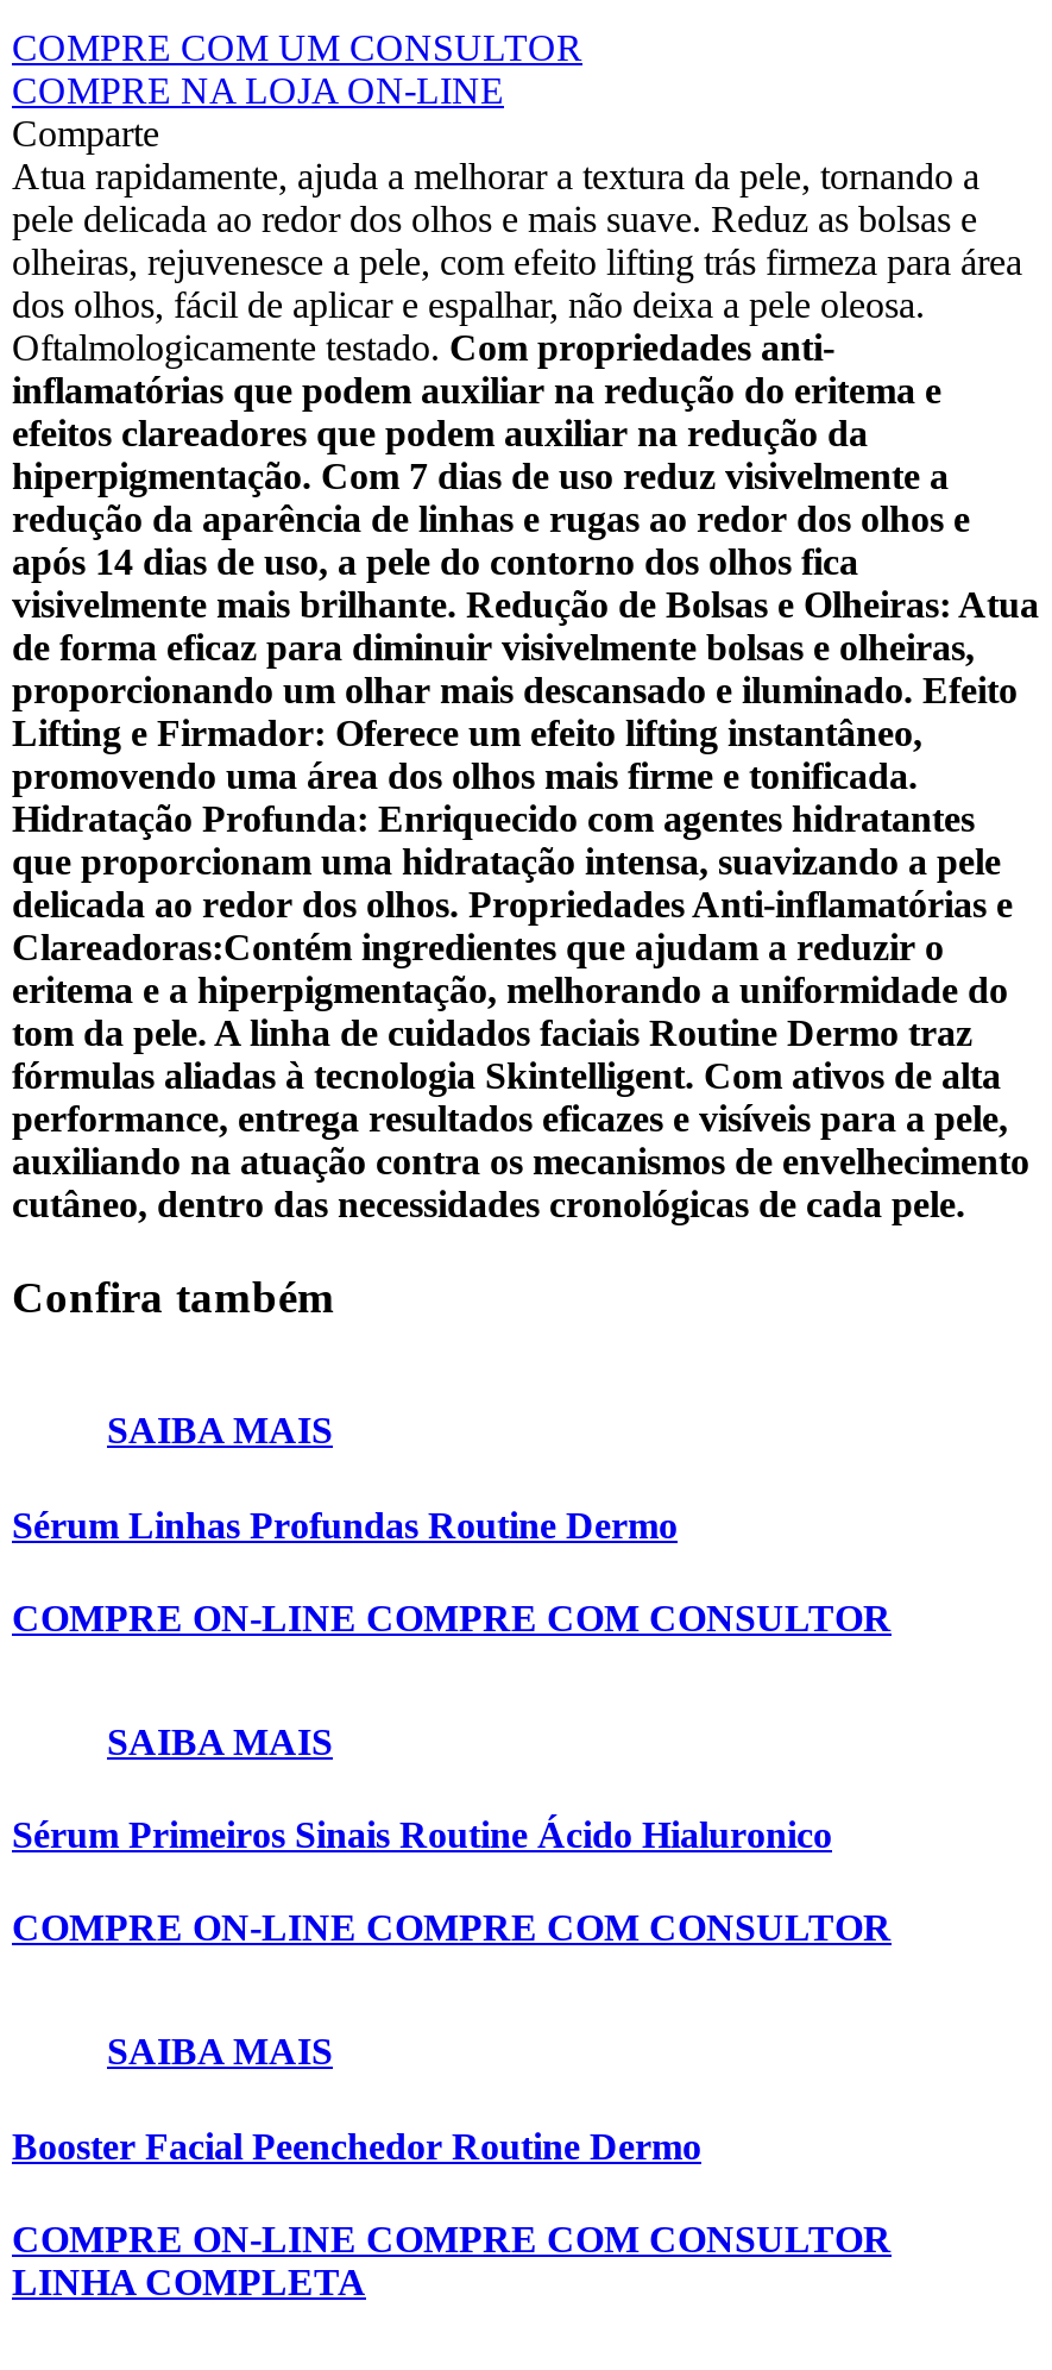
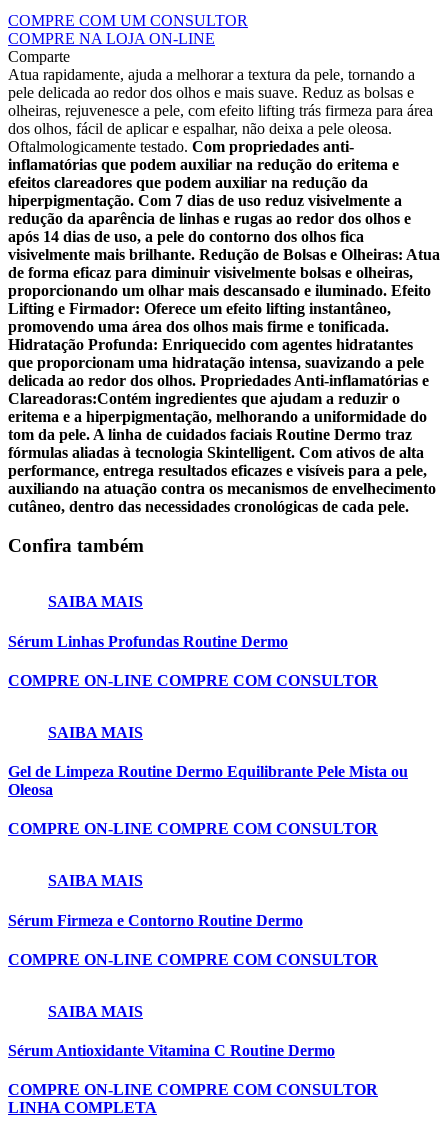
- Sérum Primeiros Sinais Routine Ácido Hialuronico
+ Gel de Limpeza Routine Dermo Equilibrante Pele Mista ou
+ Oleosa

- Booster Facial Peenchedor Routine Dermo
+ Sérum Firmeza e Contorno Routine Dermo
+ COMPRE ON-LINE COMPRE COM CONSULTOR
+ SAIBA MAIS
+ Sérum Antioxidante Vitamina C Routine Dermo
